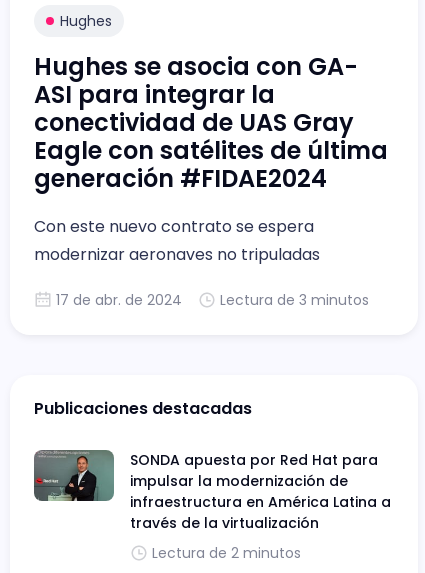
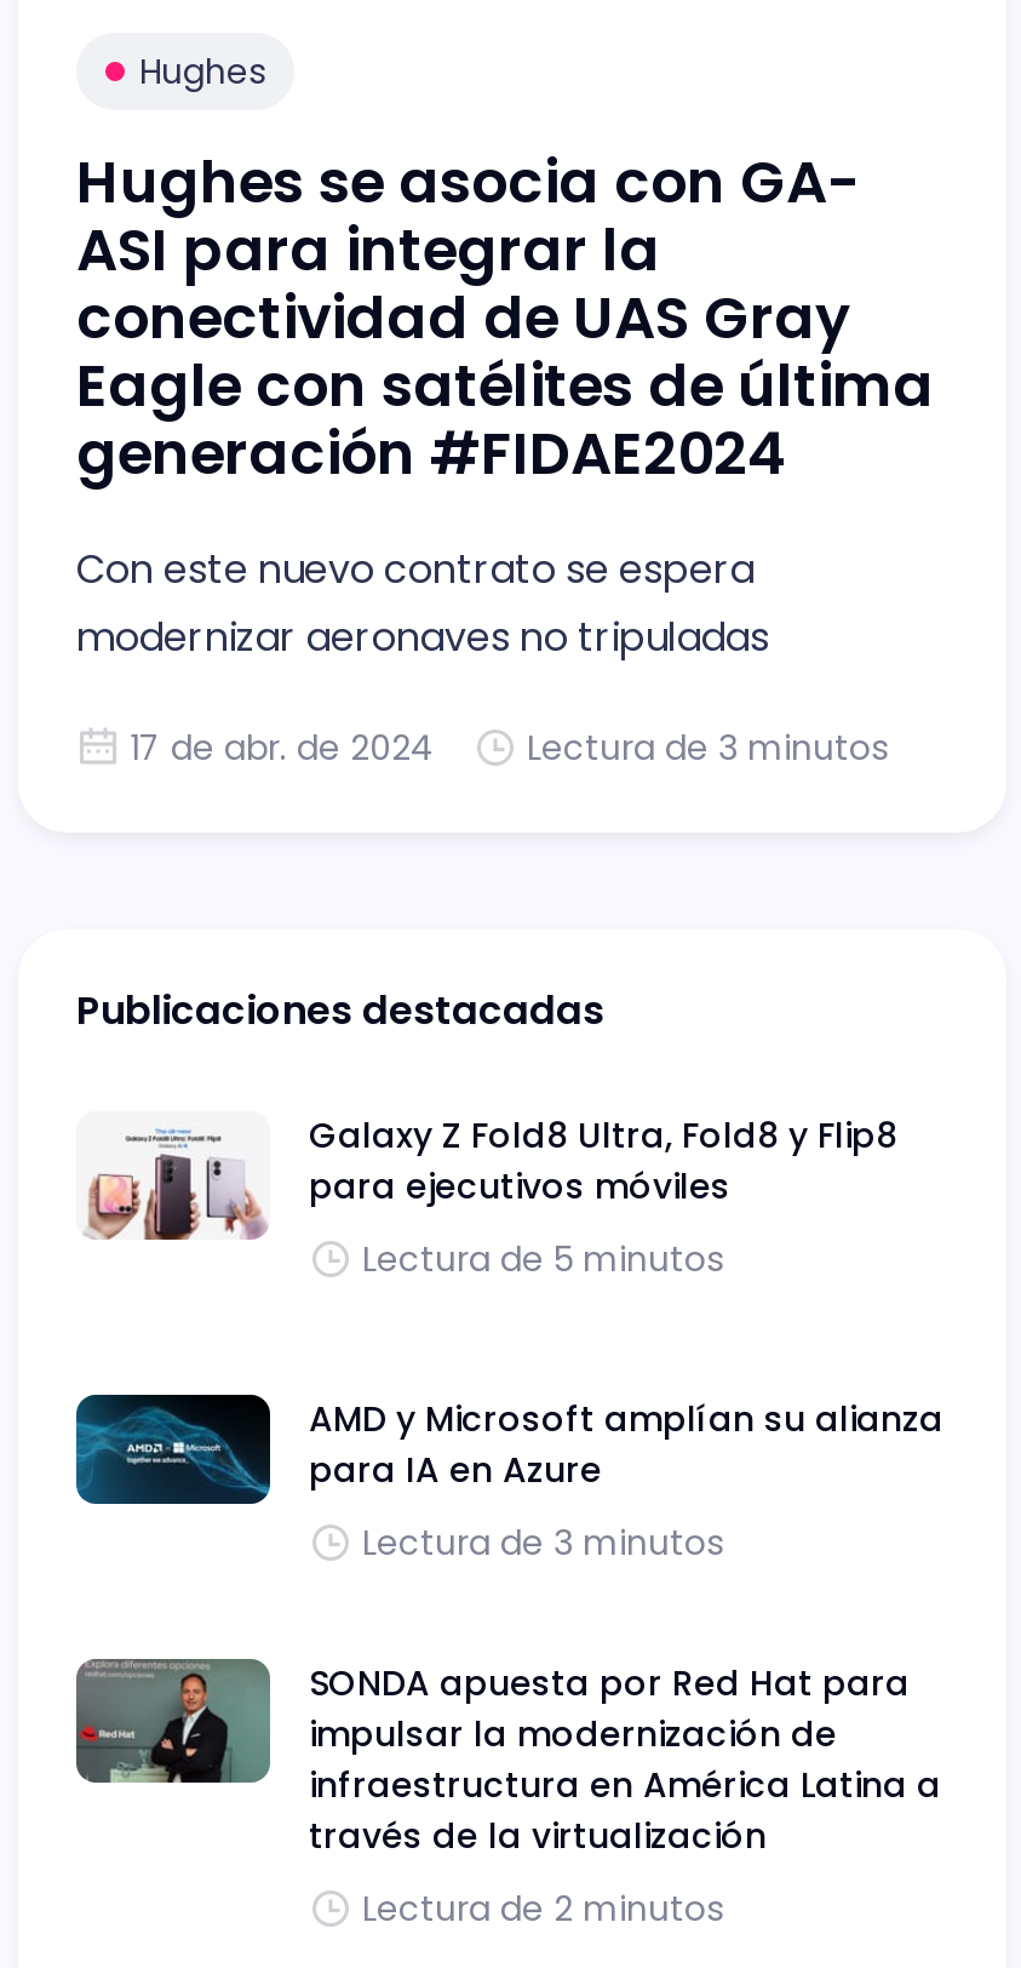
+ [image]

+ [image]
+ Galaxy Z Fold8 Ultra, Fold8 y Flip8
+ para ejecutivos móviles
+ Lectura de 5 minutos
+ AMD y Microsoft amplían su alianza
+ para IA en Azure
+ Lectura de 3 minutos
